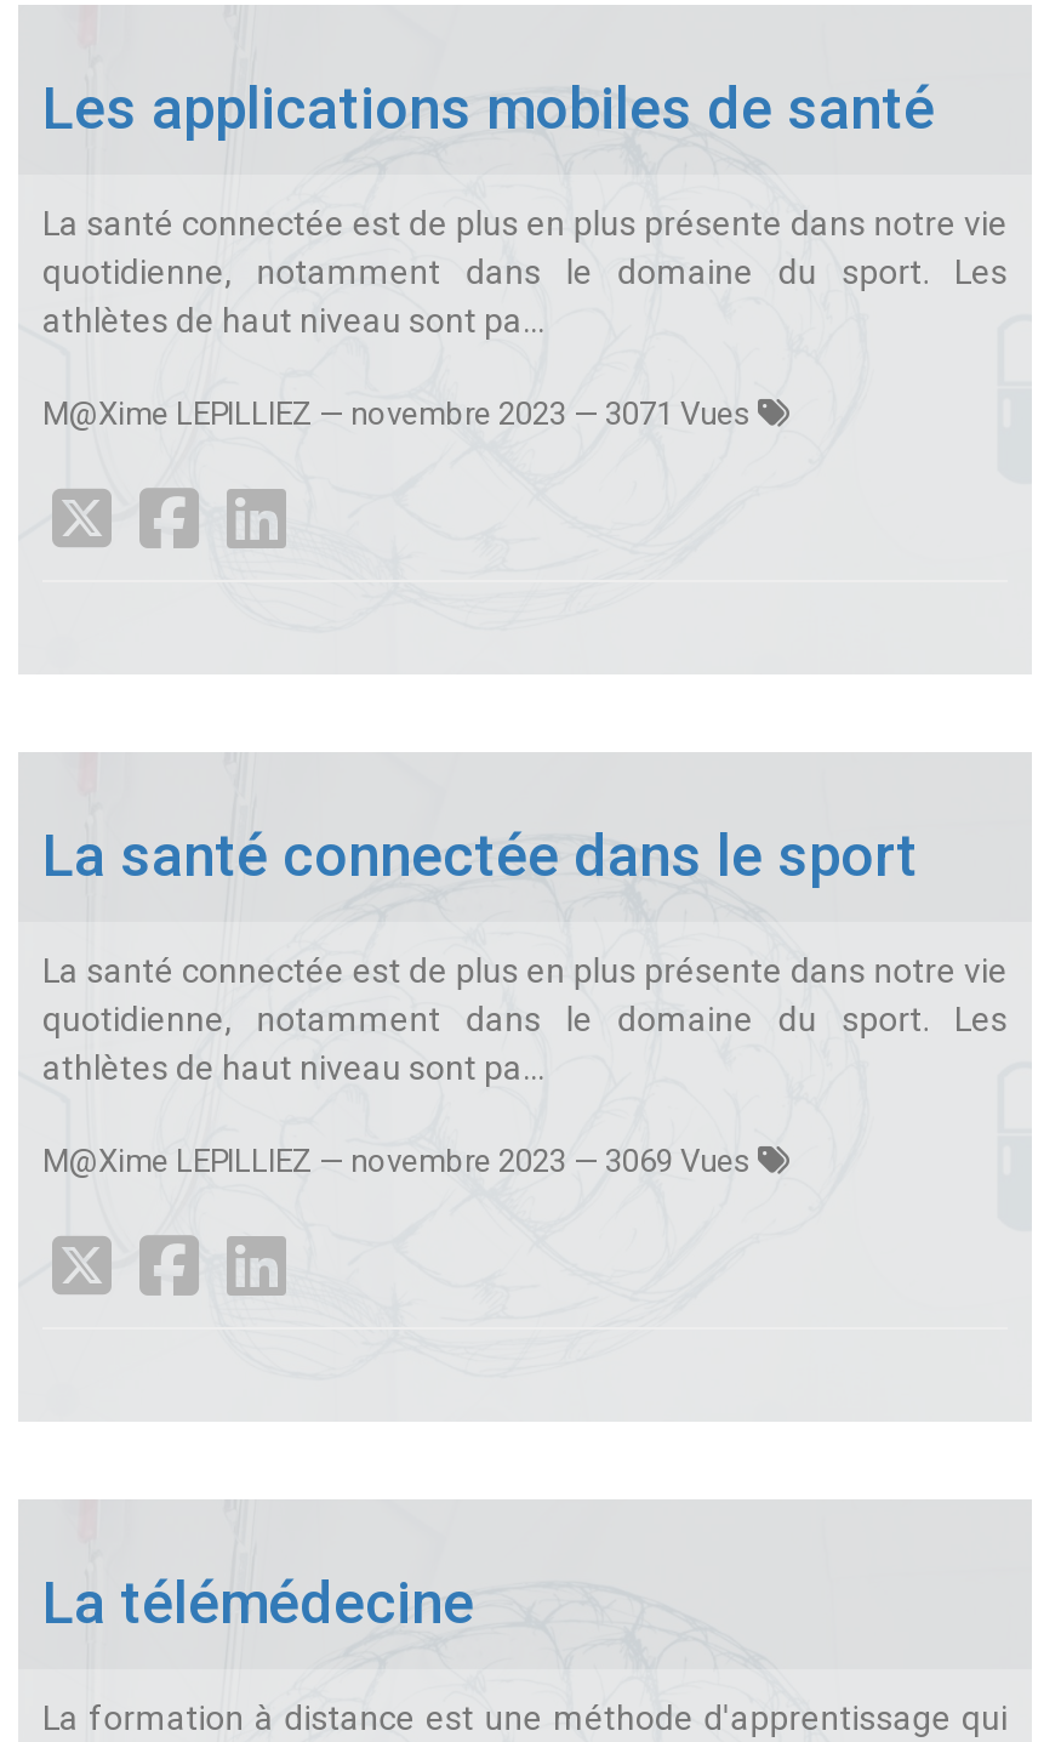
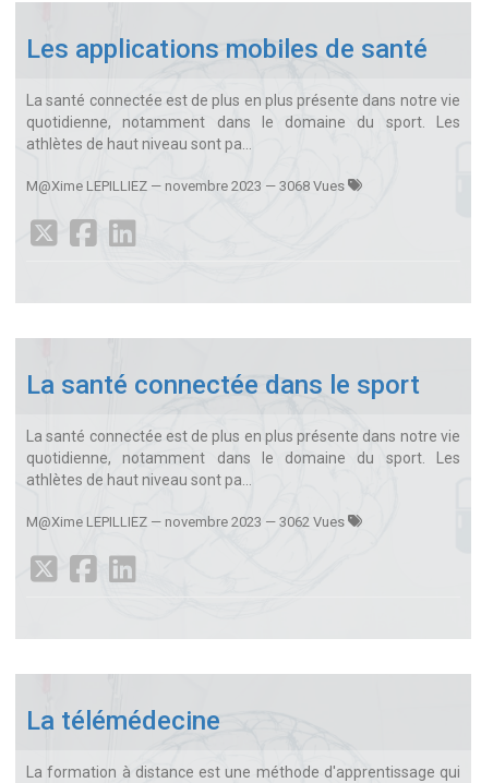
- M@Xime LEPILLIEZ — novembre 2023 — 3071 Vues
+ M@Xime LEPILLIEZ — novembre 2023 — 3068 Vues

- M@Xime LEPILLIEZ — novembre 2023 — 3069 Vues
+ M@Xime LEPILLIEZ — novembre 2023 — 3062 Vues
